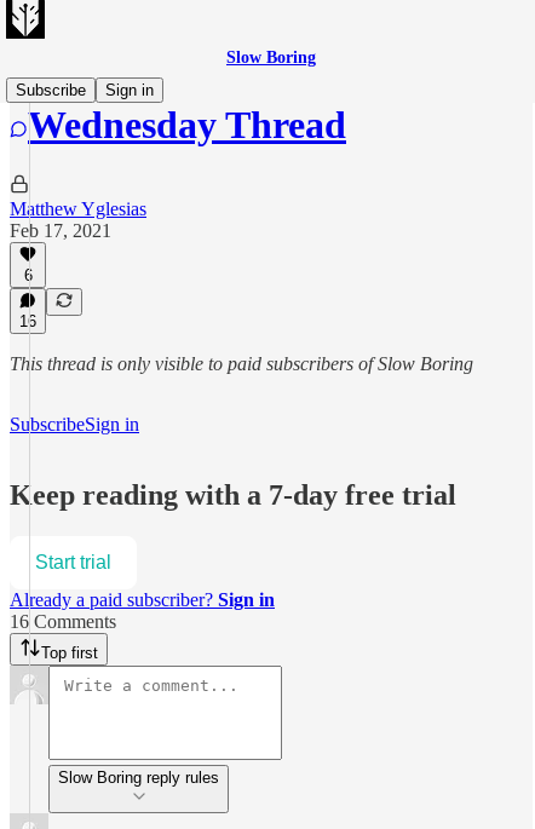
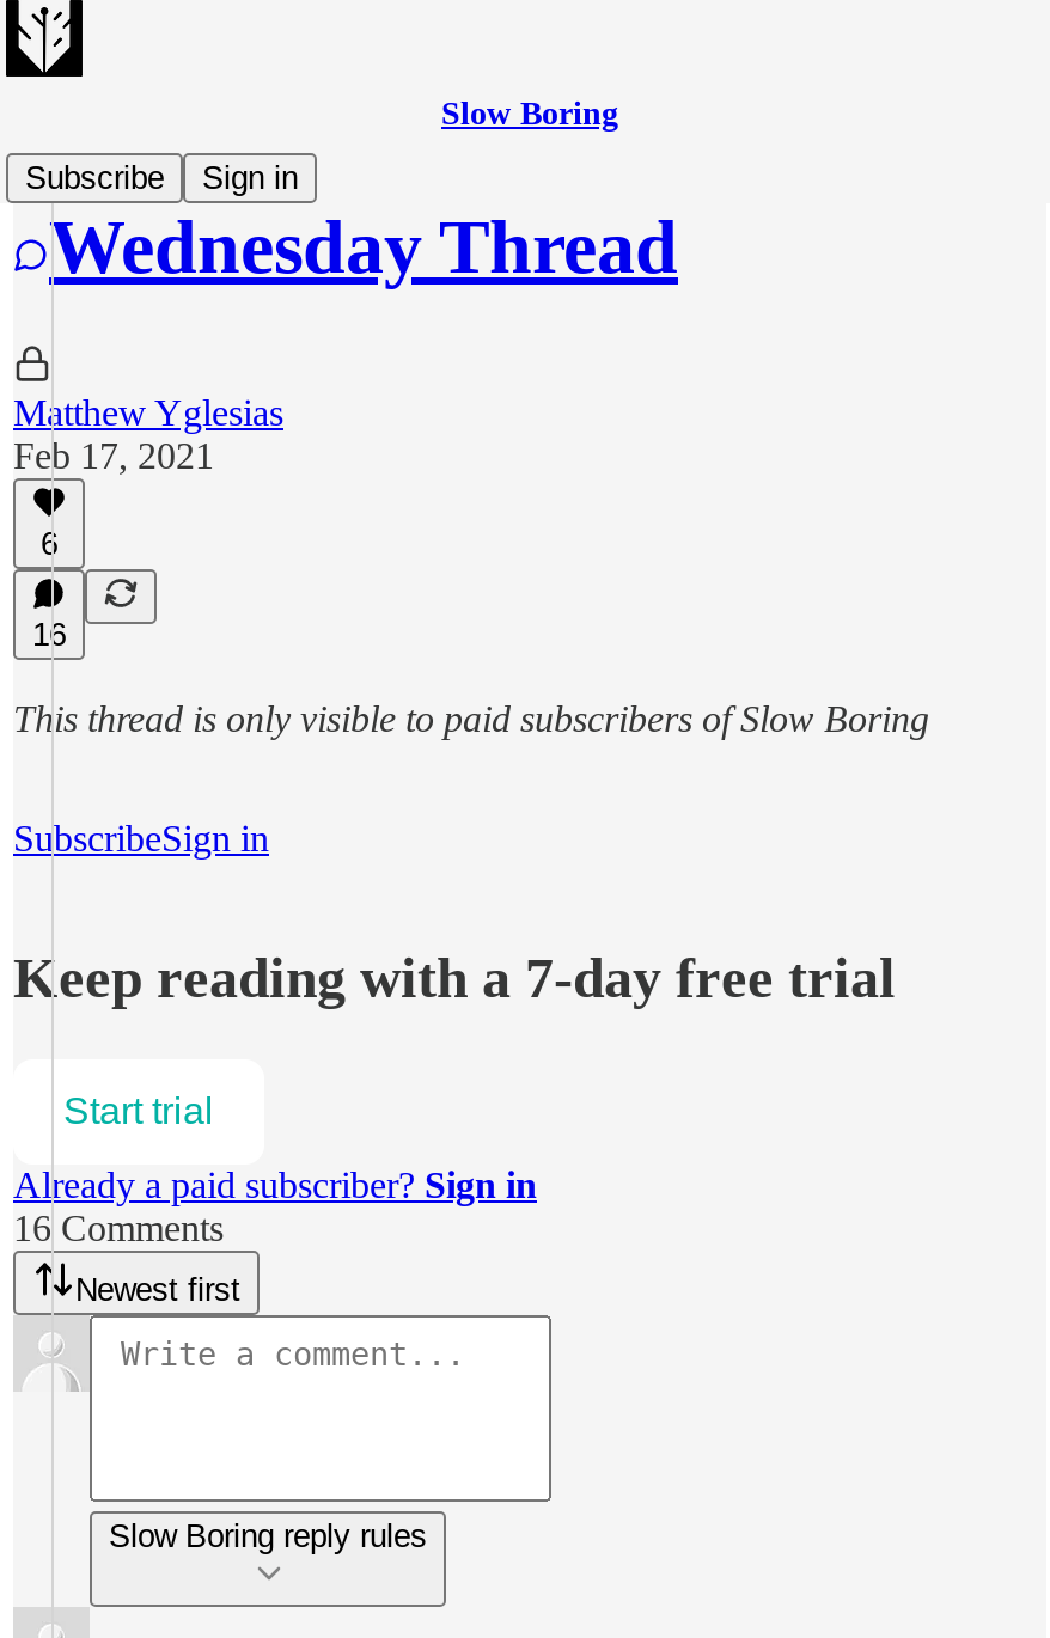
- Top first
+ Newest first
